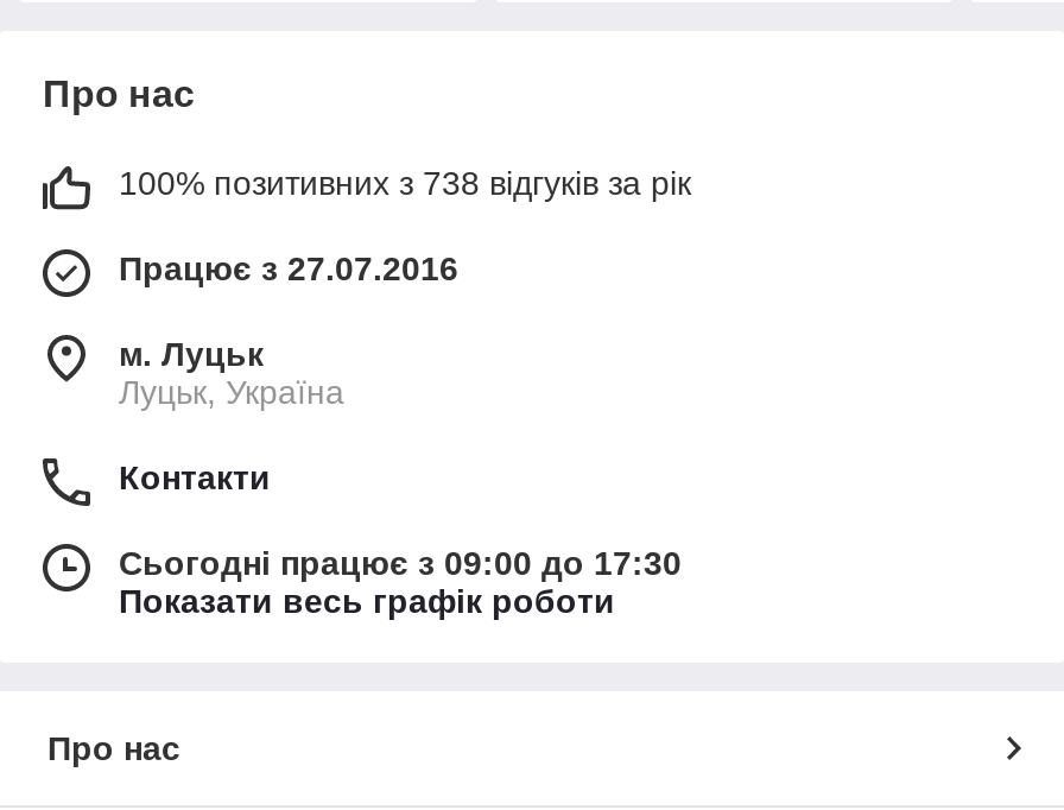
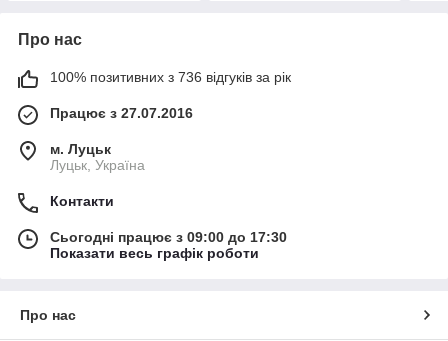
- 100% позитивних з 738 відгуків за рік
+ 100% позитивних з 736 відгуків за рік
